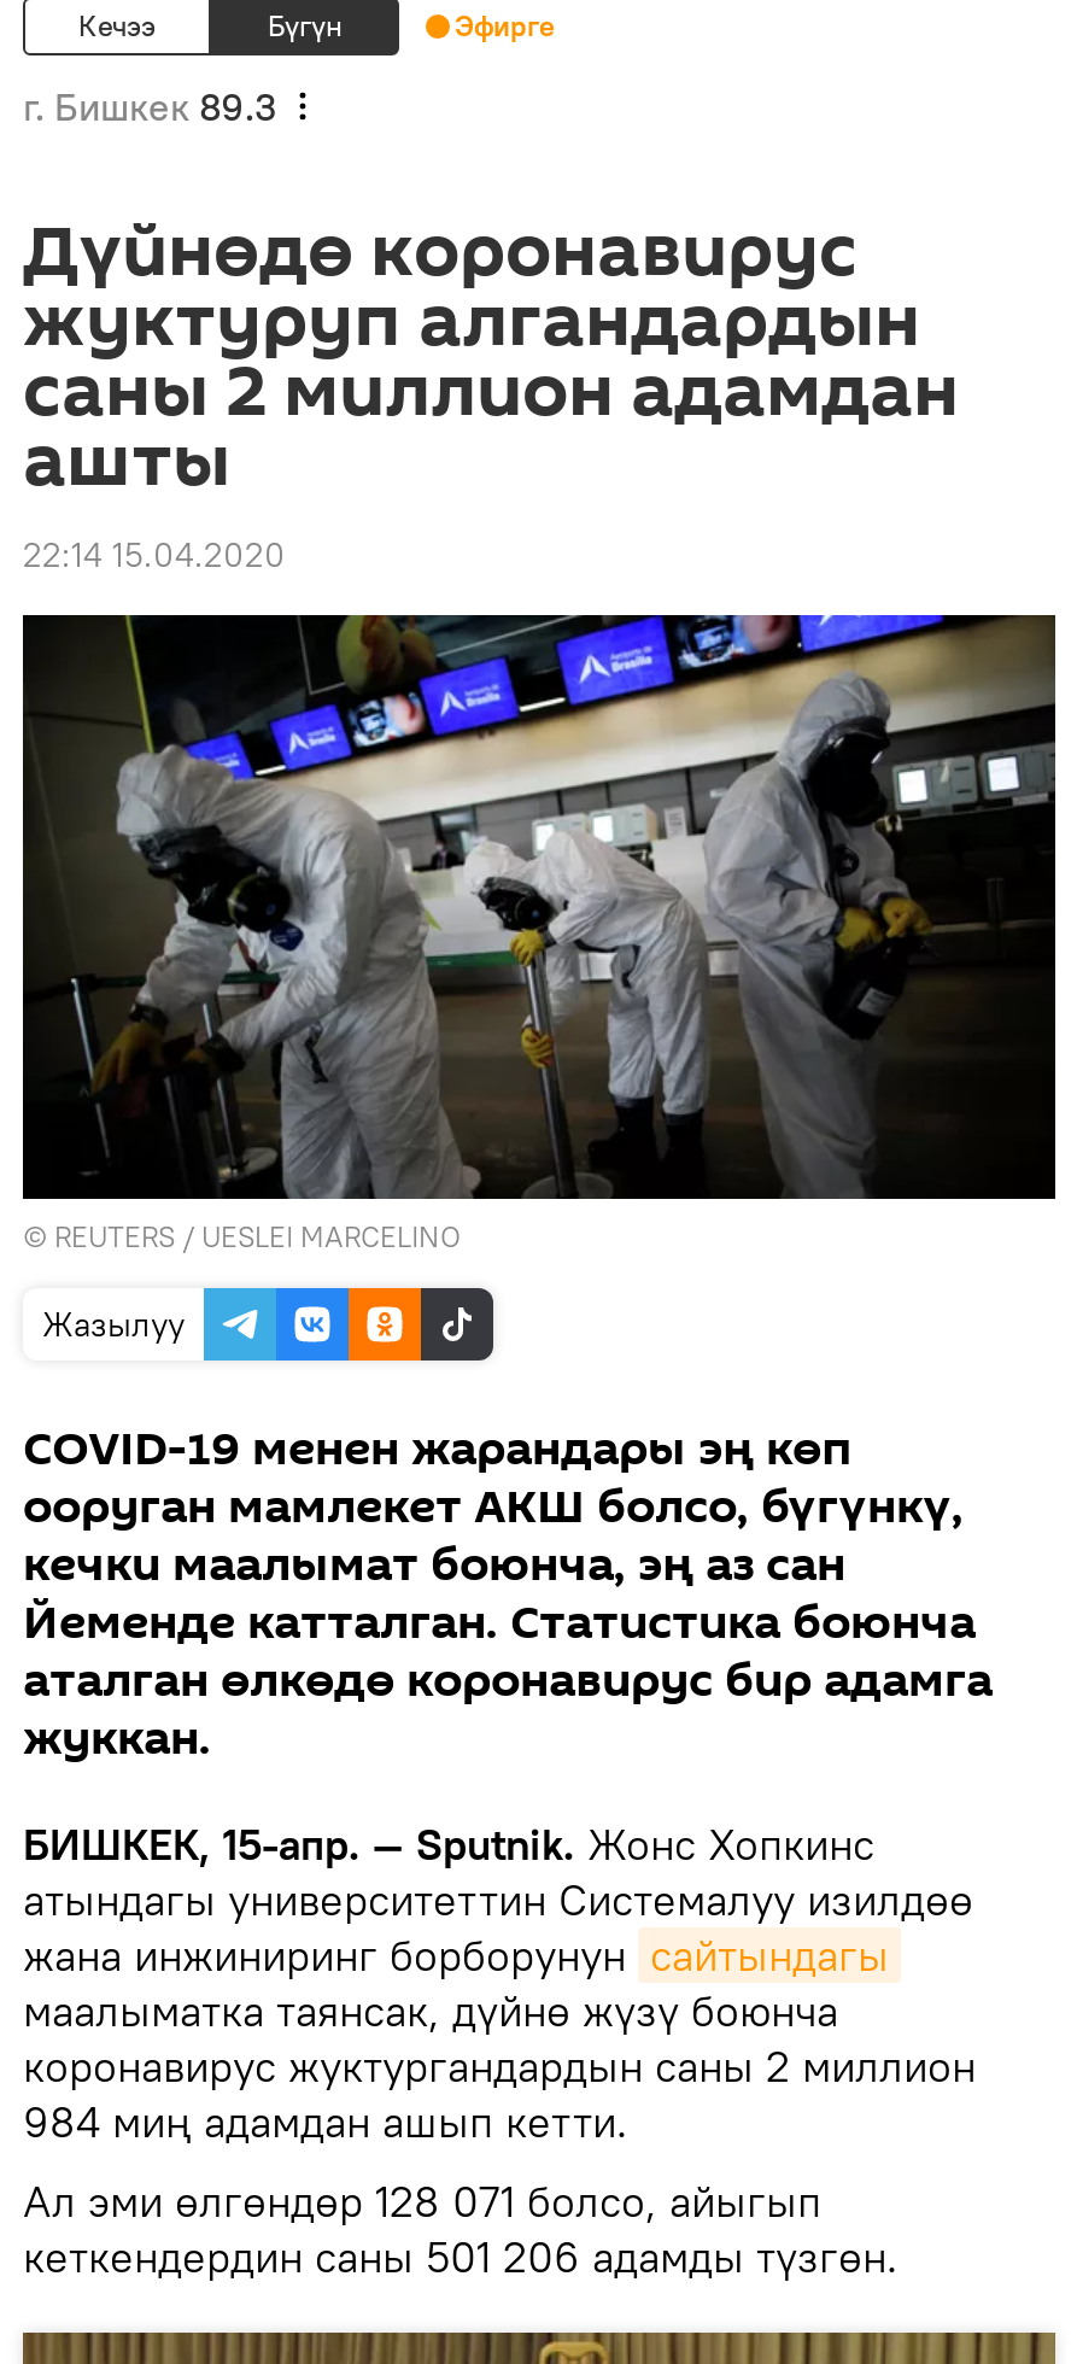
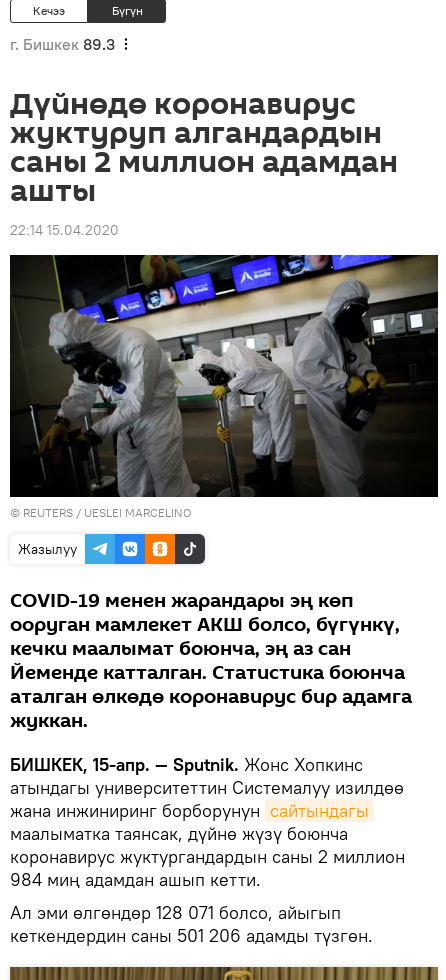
- Эфирге
